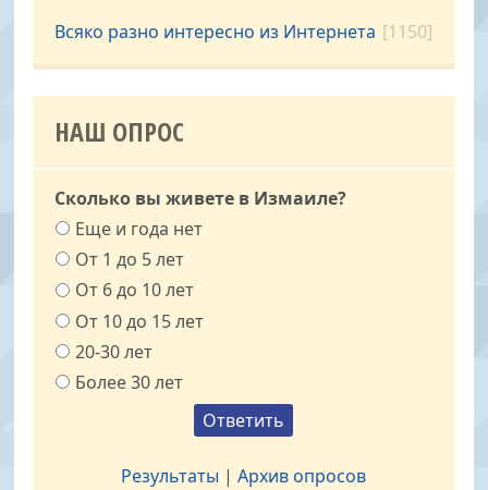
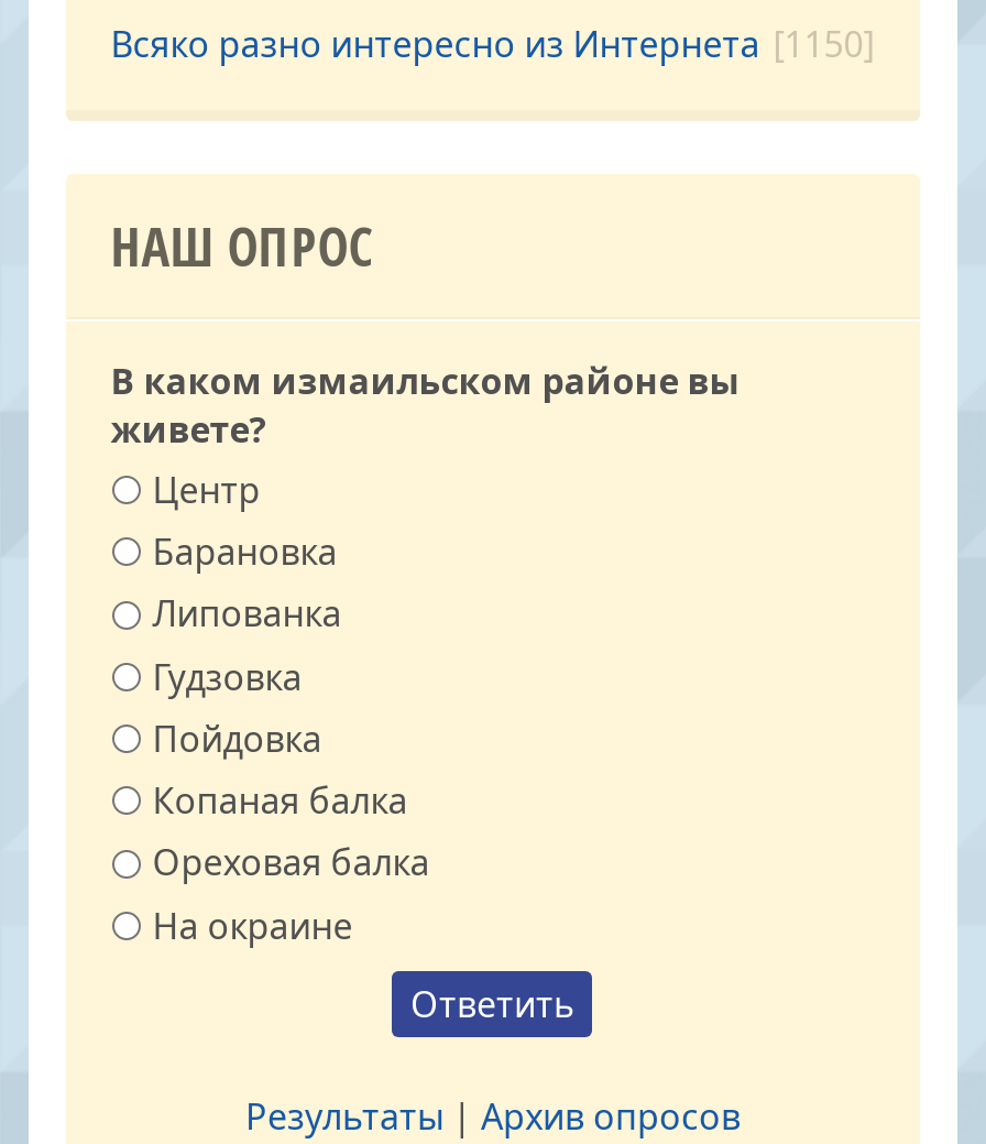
- Сколько вы живете в Измаиле?
- Еще и года нет
- От 1 до 5 лет
- От 6 до 10 лет
- От 10 до 15 лет
- 20-30 лет
- Более 30 лет
+ В каком измаильском районе вы
+ живете?
+ Центр
+ Барановка
+ Липованка
+ Гудзовка
+ Пойдовка
+ Копаная балка
+ Ореховая балка
+ На окраине
